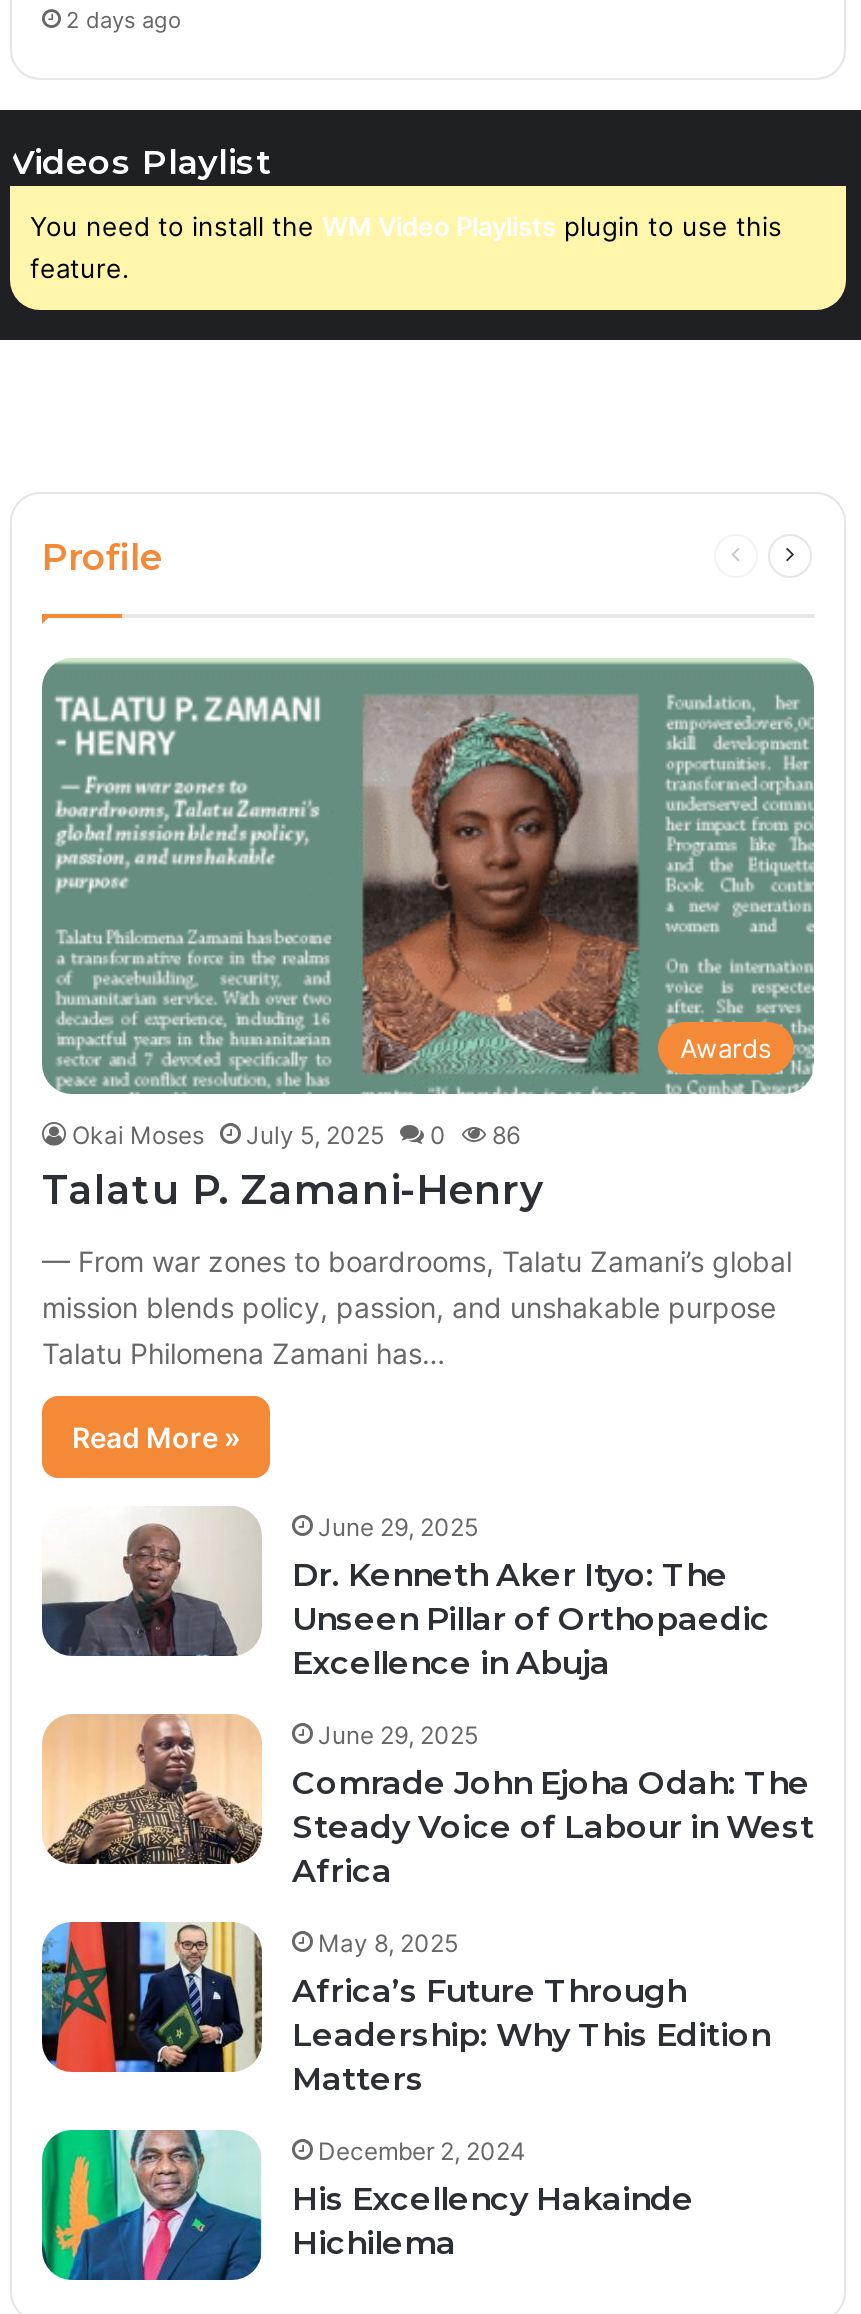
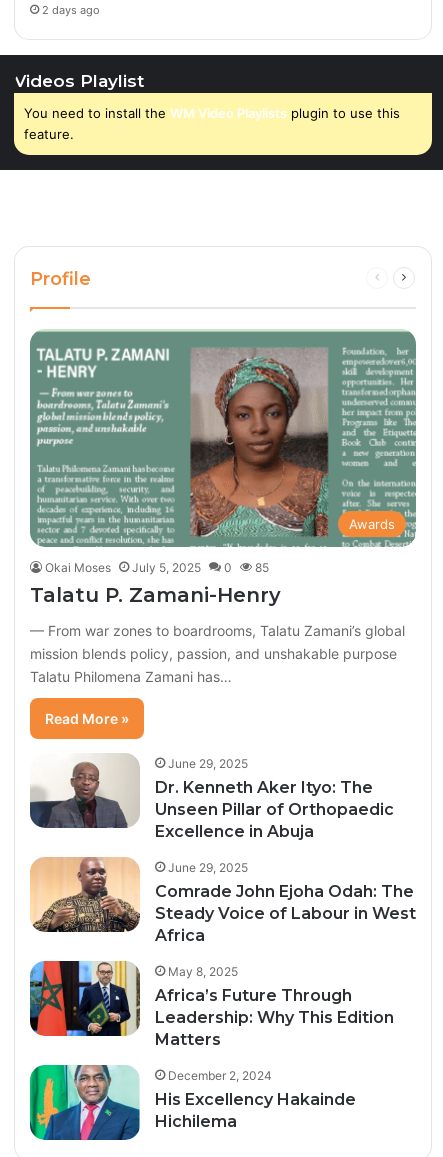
- Okai Moses July 5, 2025 0 86
+ Okai Moses July 5, 2025 0 85
